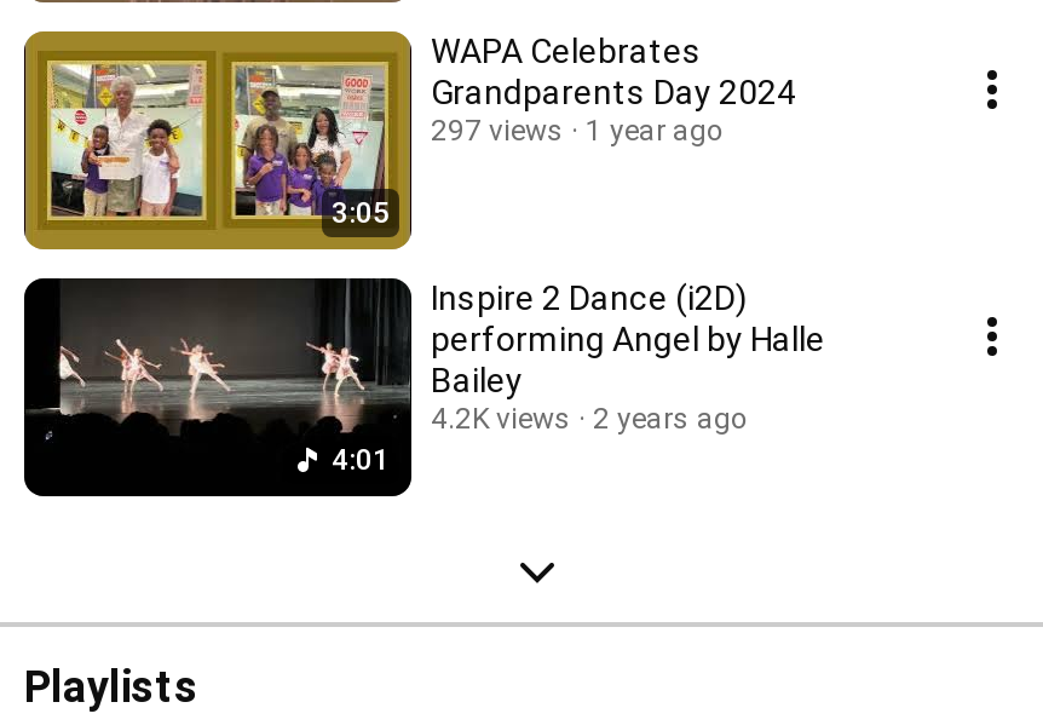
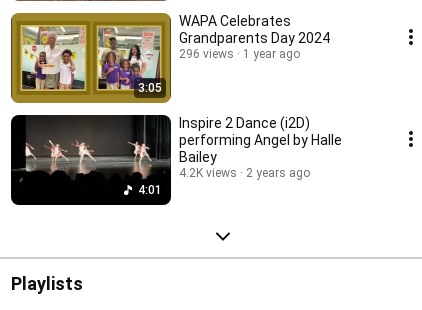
- 297 views 1 year ago
+ 296 views 1 year ago
